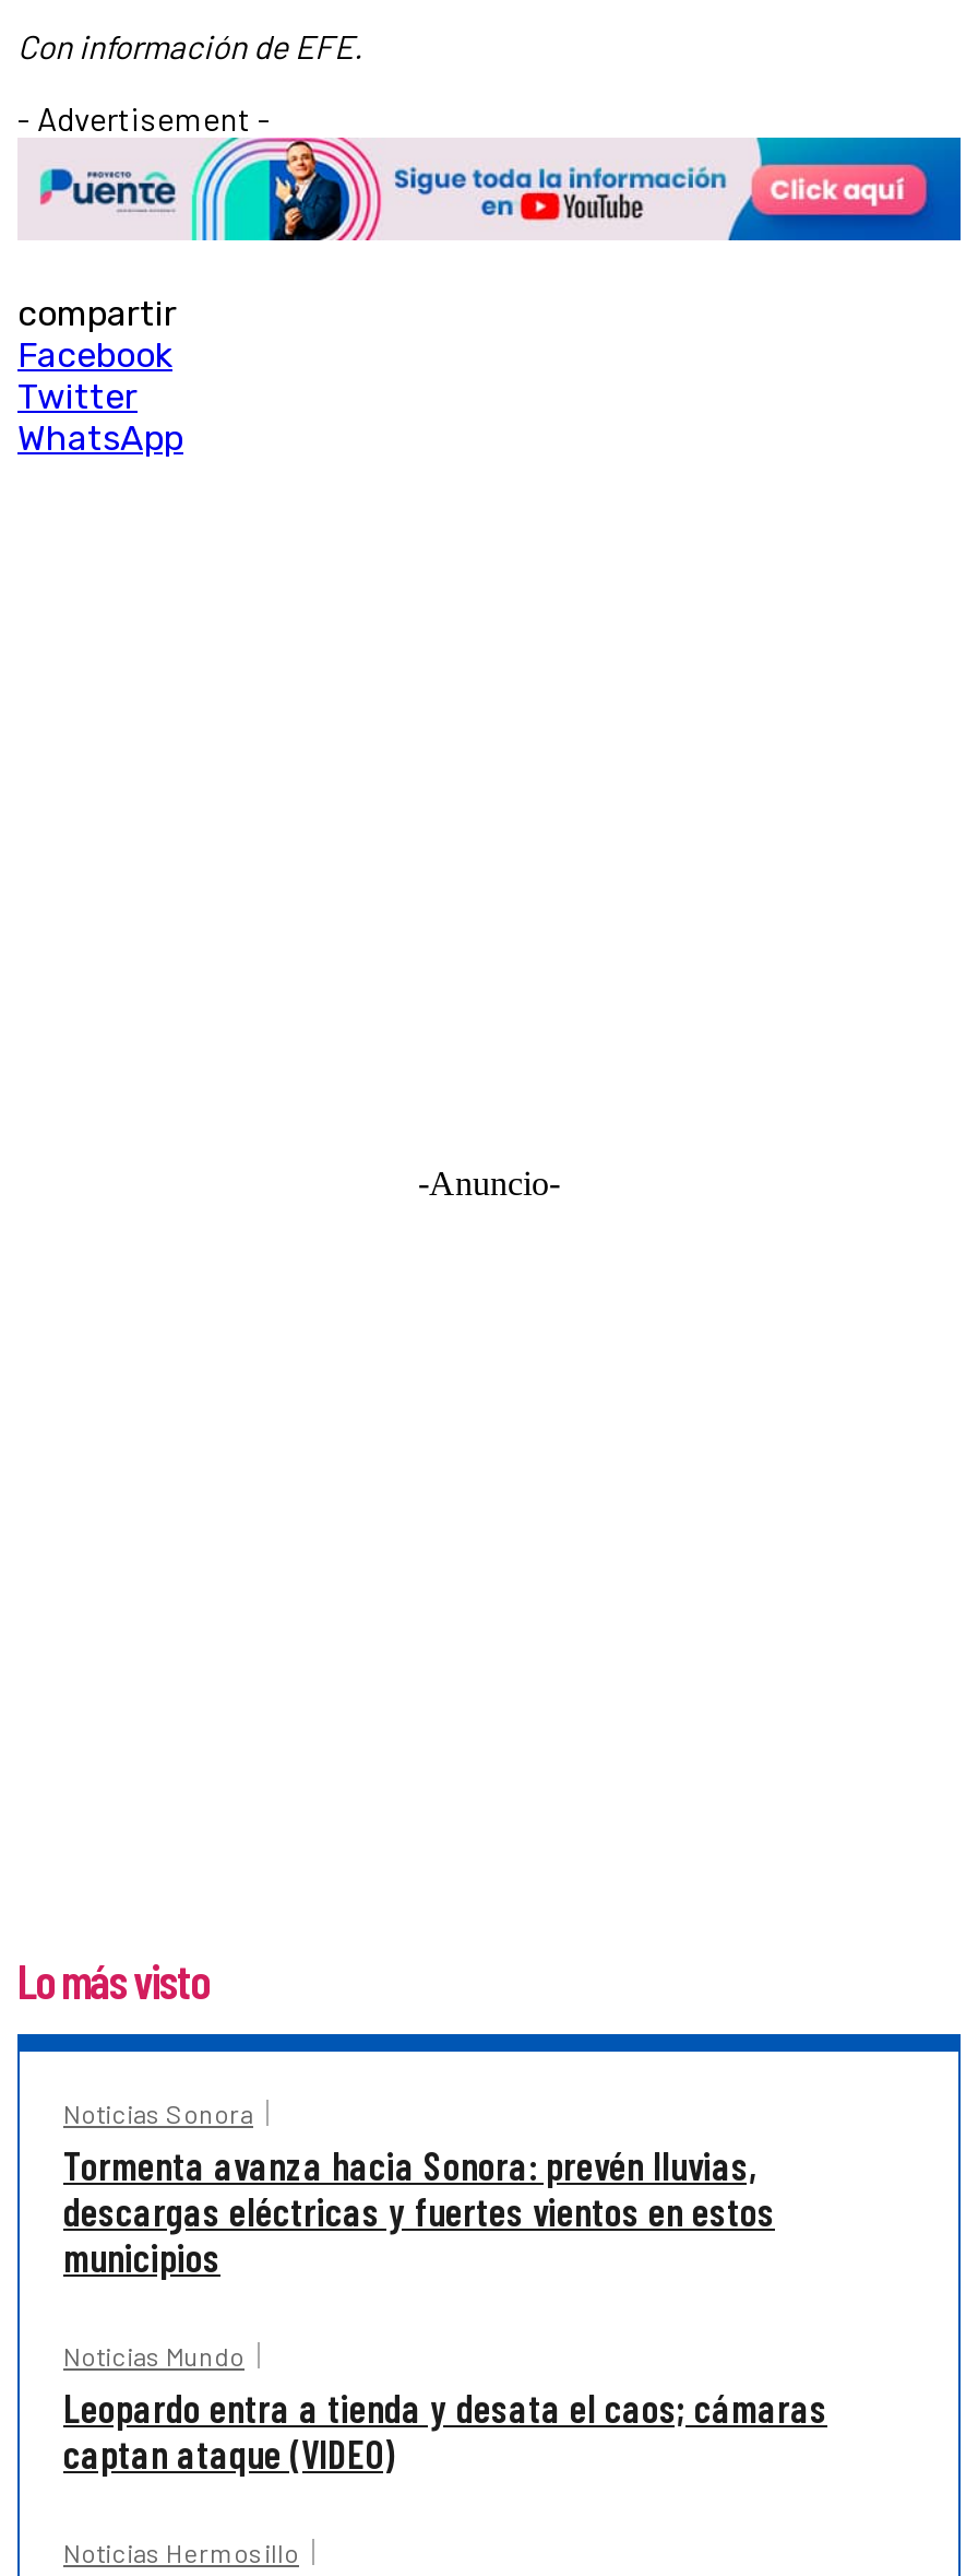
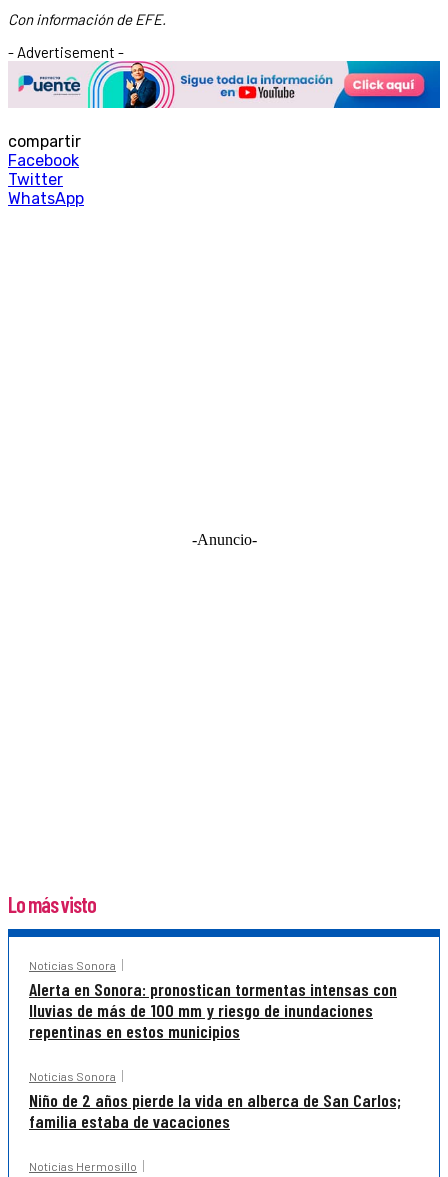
- Tormenta avanza hacia Sonora: prevén lluvias,
- descargas eléctricas y fuertes vientos en estos
- municipios
+ Alerta en Sonora: pronostican tormentas intensas con
+ lluvias de más de 100 mm y riesgo de inundaciones
+ repentinas en estos municipios

- Noticias Mundo
- Leopardo entra a tienda y desata el caos; cámaras
- captan ataque (VIDEO)
+ Noticias Sonora
+ Niño de 2 años pierde la vida en alberca de San Carlos;
+ familia estaba de vacaciones
